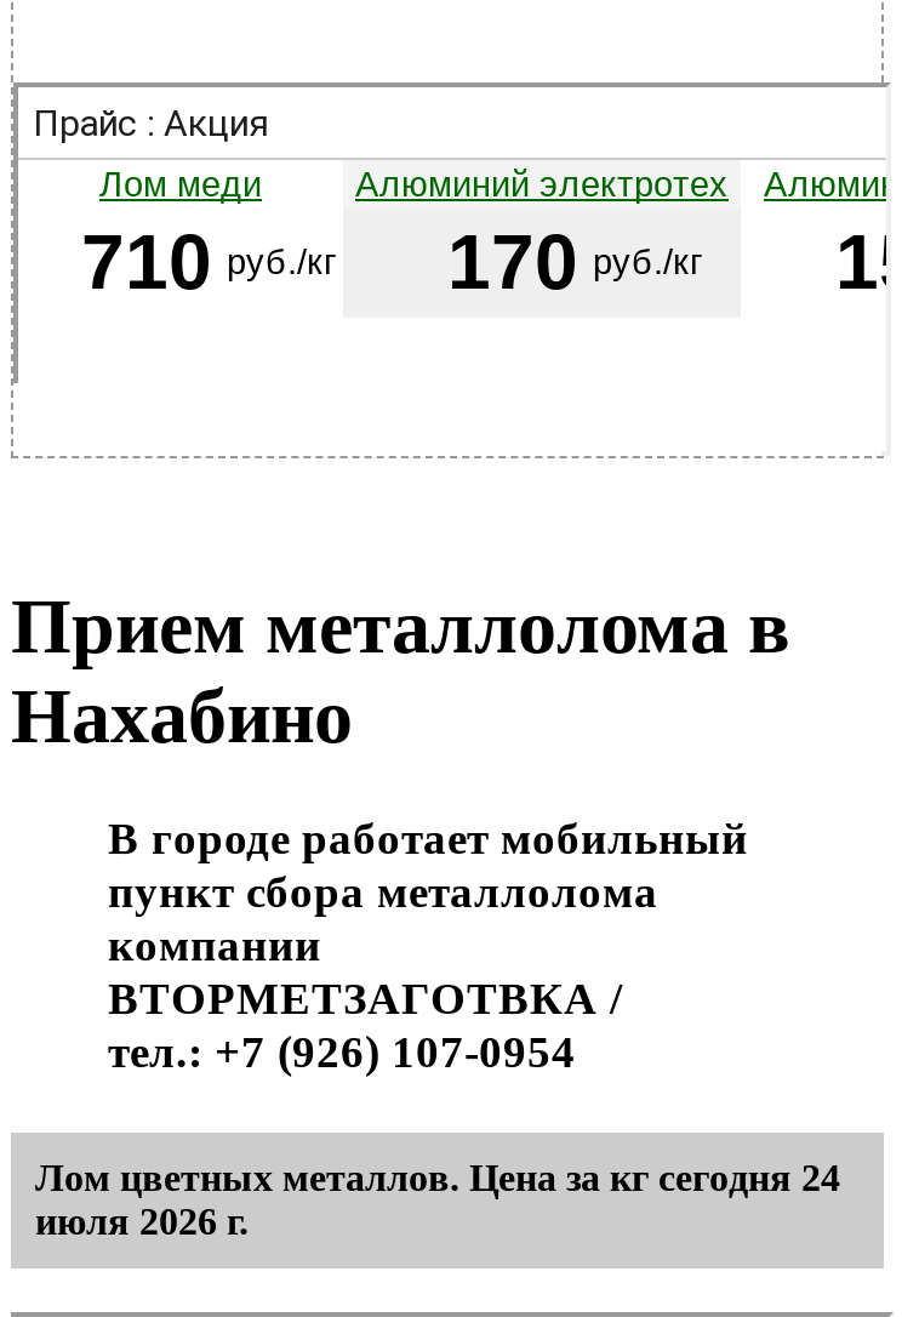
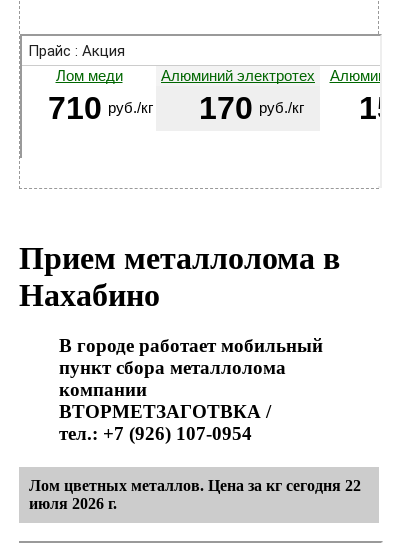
- Лом цветных металлов. Цена за кг сегодня 24
+ Лом цветных металлов. Цена за кг сегодня 22
